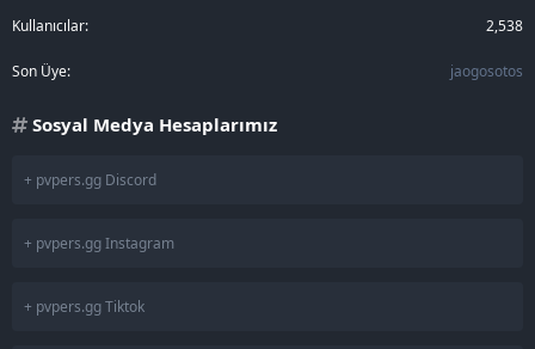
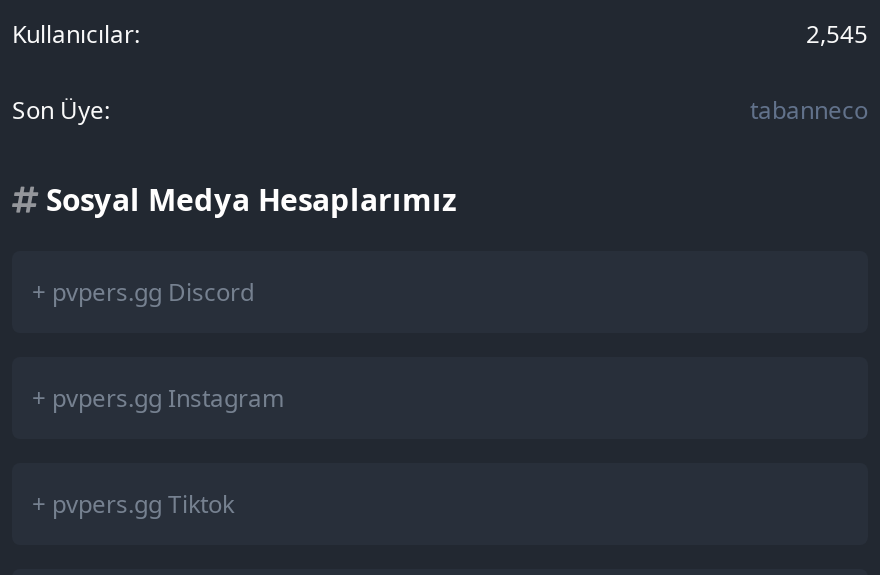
- 2,538
+ 2,545

- jaogosotos
+ tabanneco
